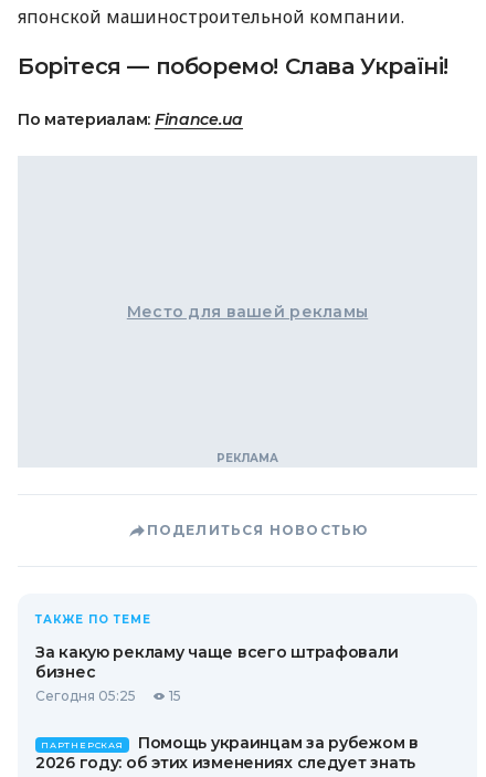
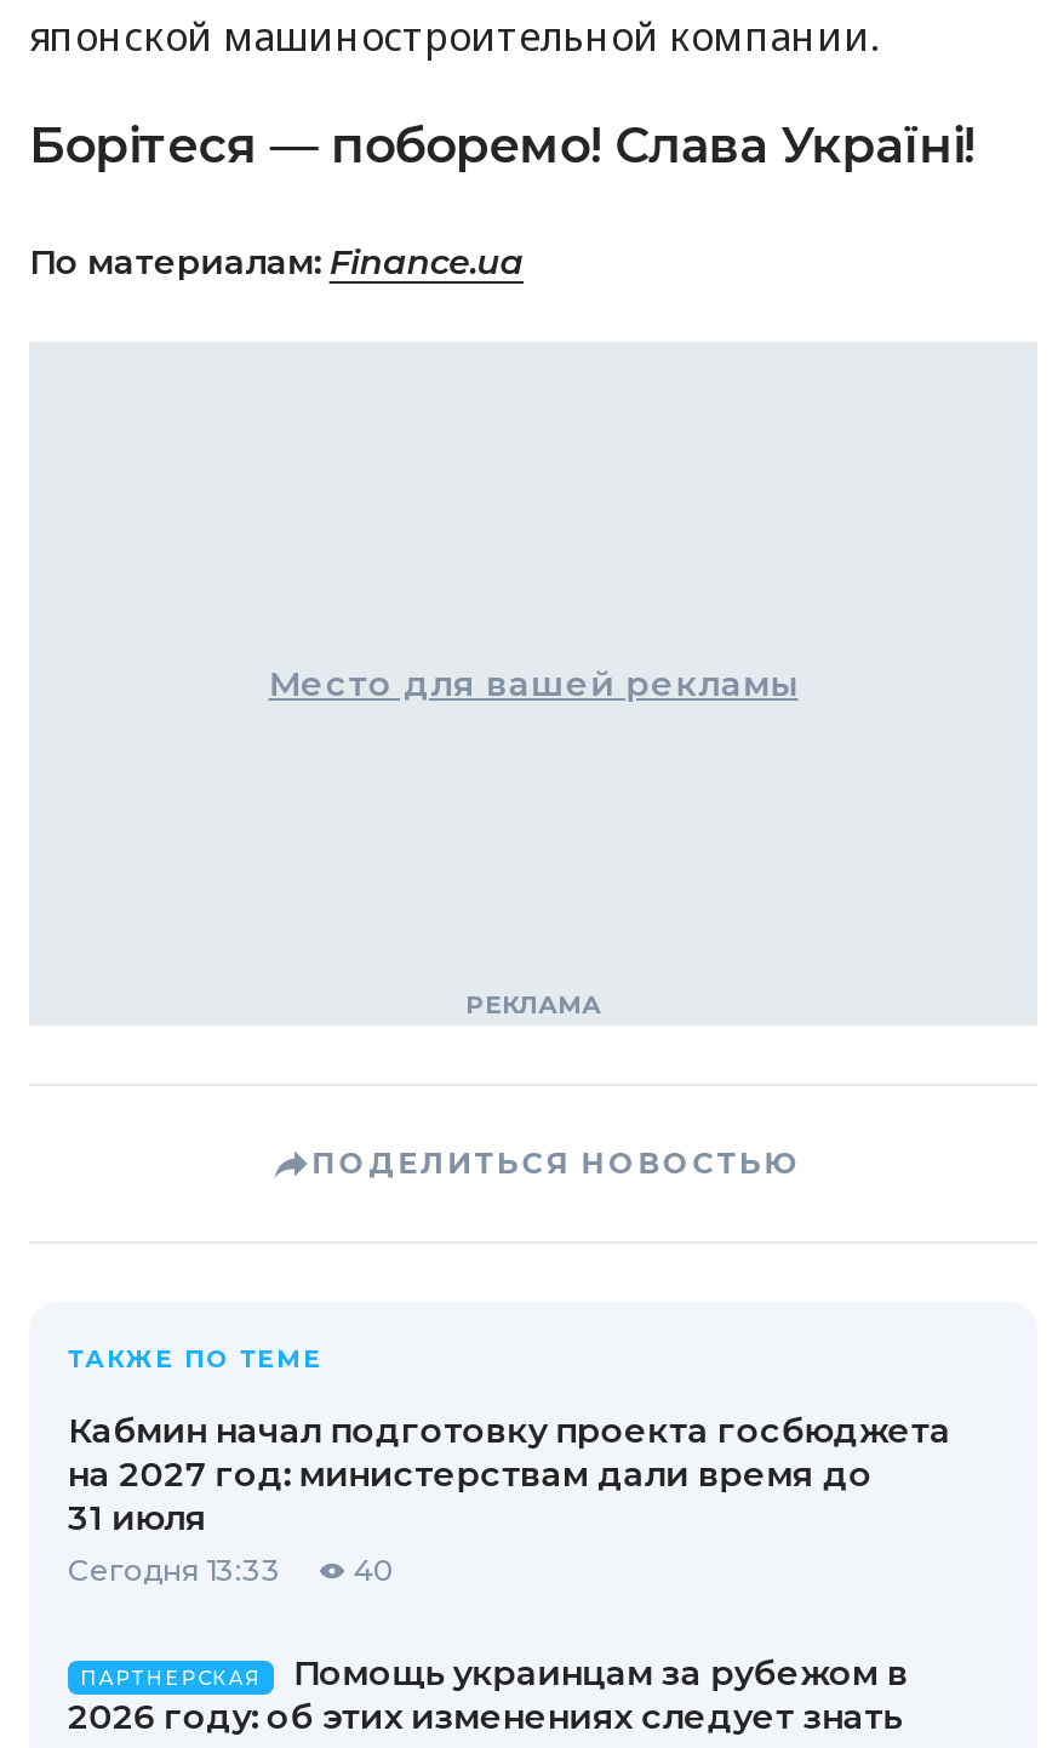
- За какую рекламу чаще всего штрафовали
- бизнес
- Сегодня 05:25
- 15
+ Кабмин начал подготовку проекта госбюджета
+ на 2027 год: министерствам дали время до
+ 31 июля
+ Сегодня 13:33
+ 40
